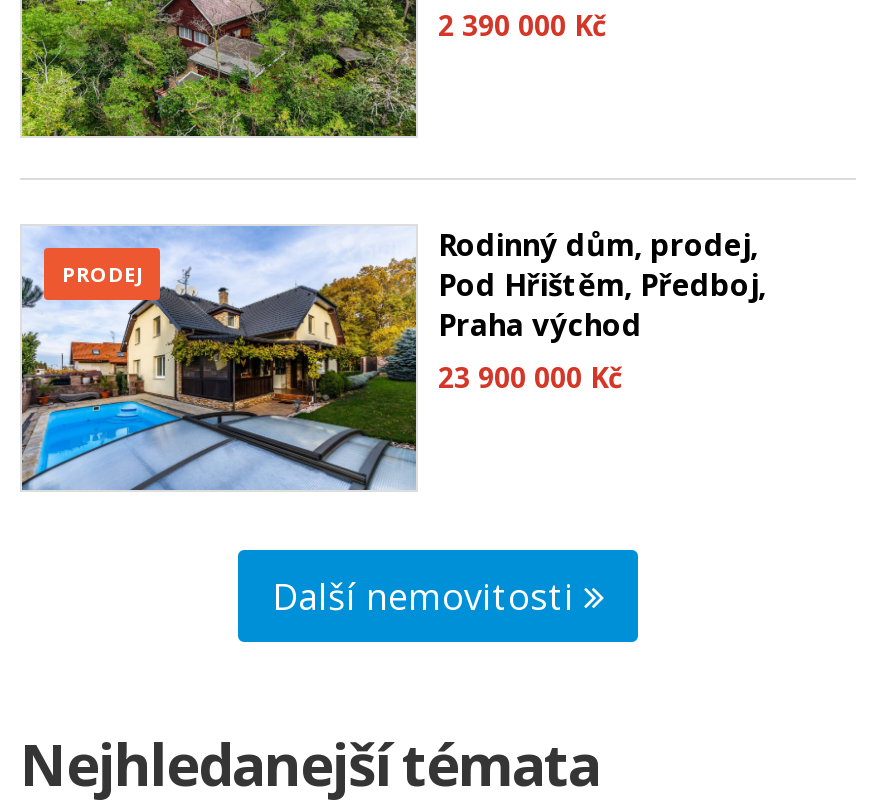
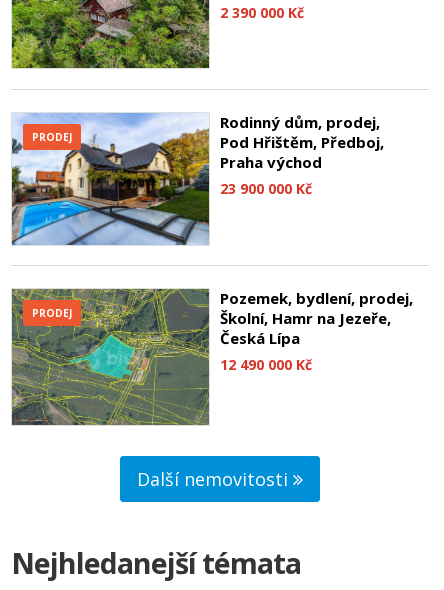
+ [image]
+ PRODEJ

+ Pozemek, bydlení, prodej,
+ Školní, Hamr na Jezeře,
+ Česká Lípa
+ 12 490 000 Kč
